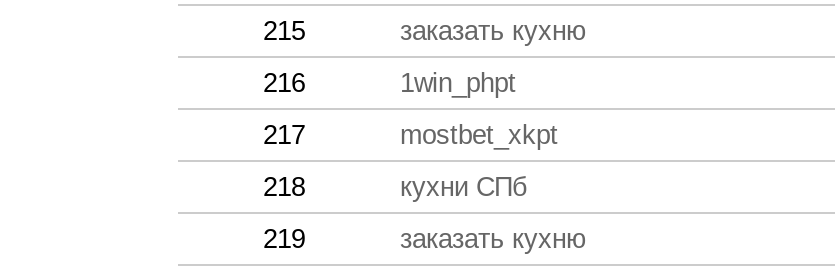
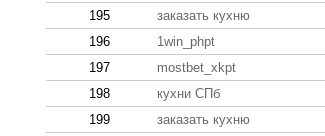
- 215
+ 195

- 216
+ 196

- 217
+ 197

- 218
+ 198

- 219
+ 199
